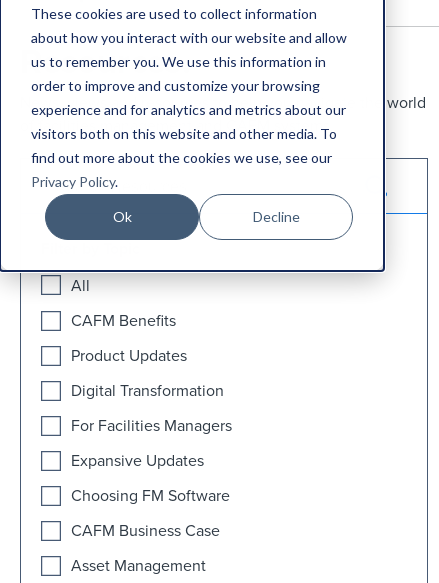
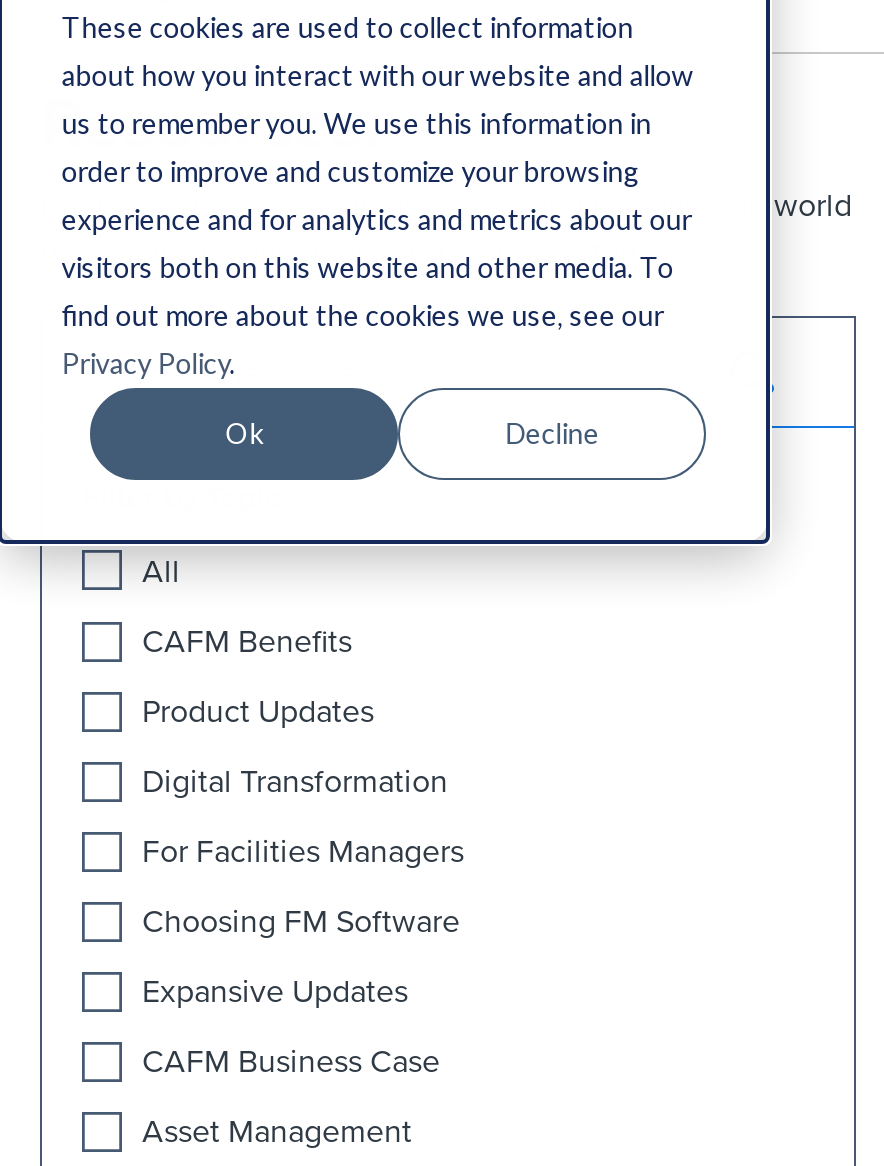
moved down: Expansive Updates

moved up: Choosing FM Software
